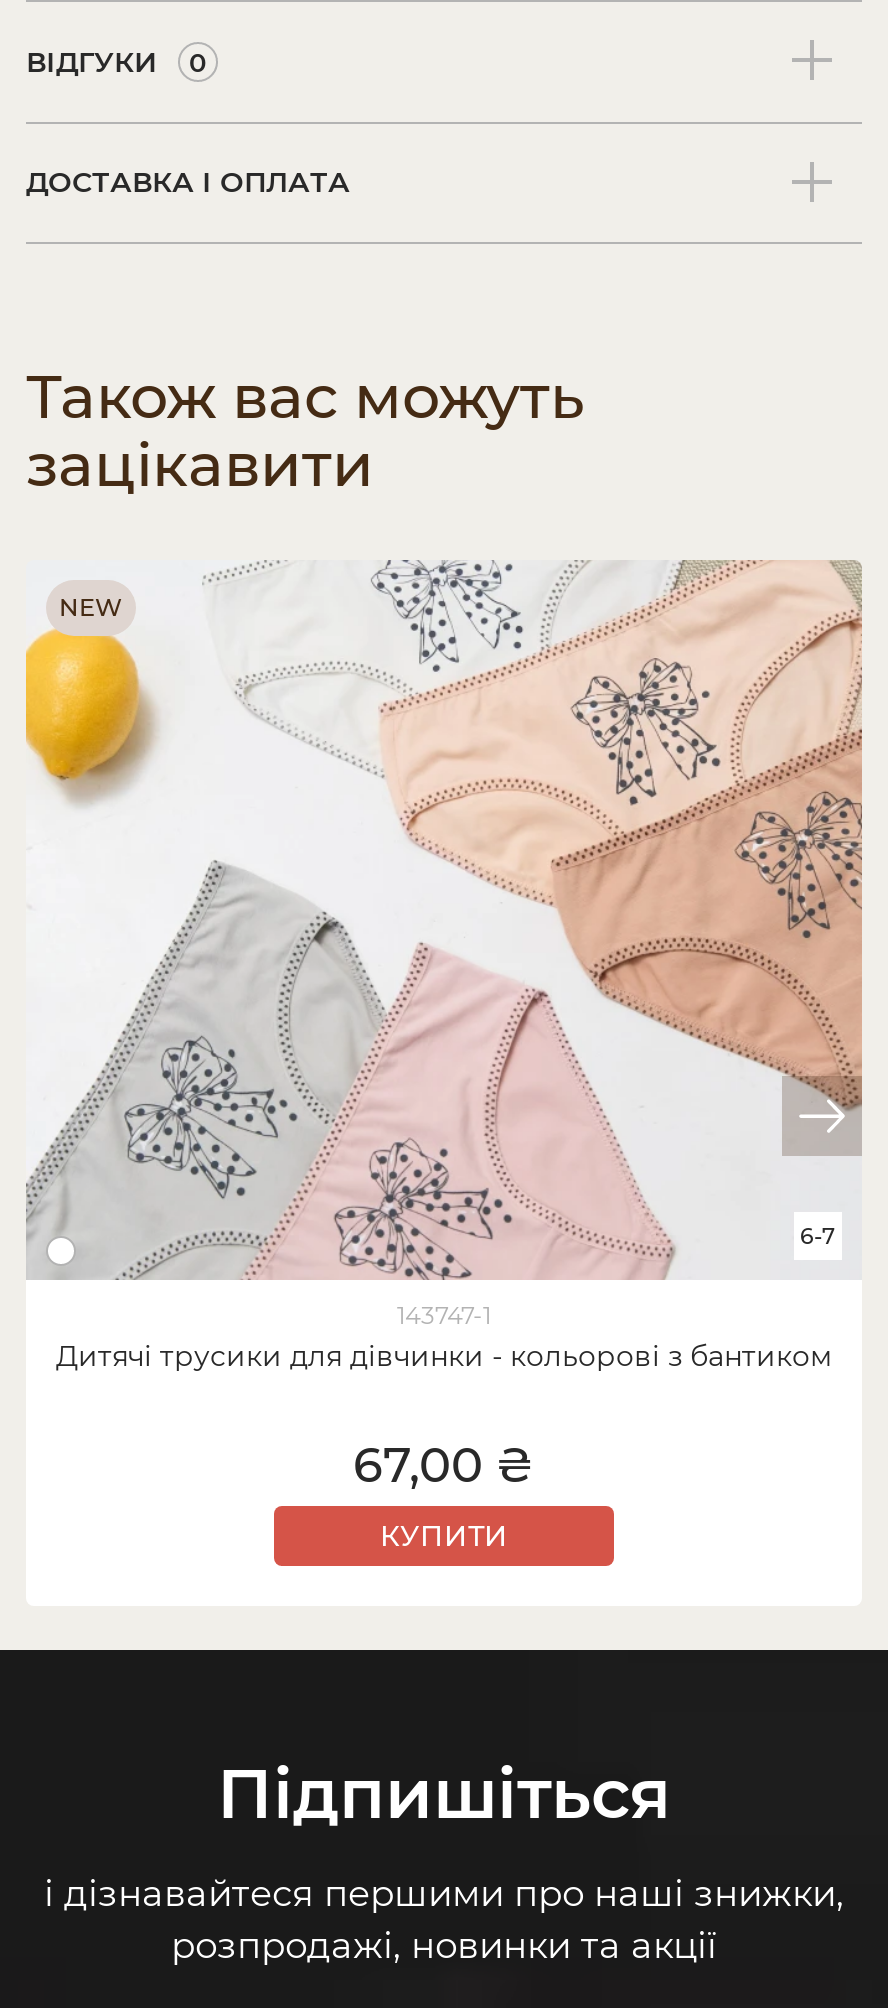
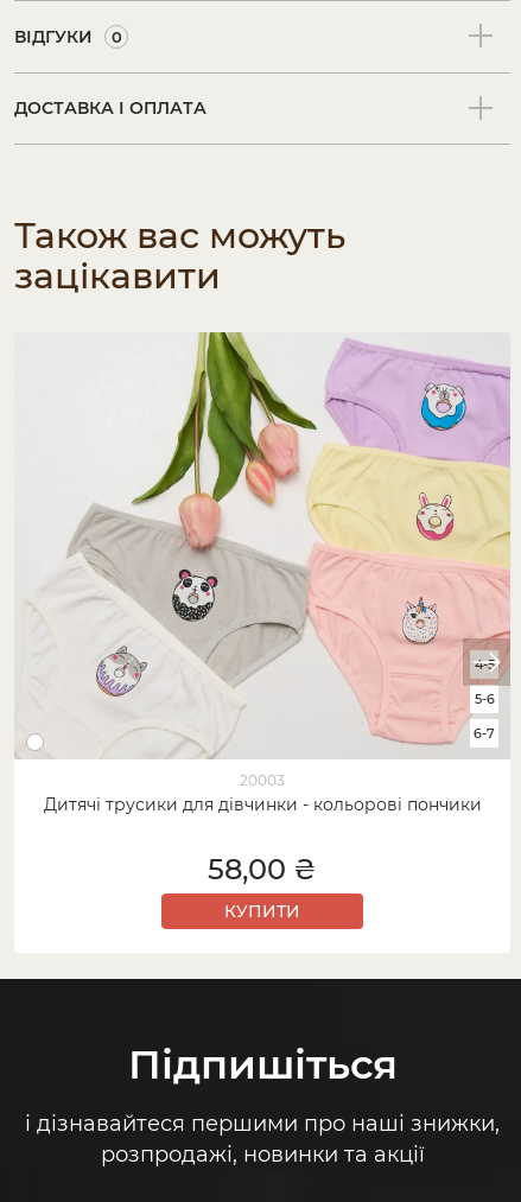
- [image]
- 143747-1
- Дитячі трусики для дівчинки - кольорові з бантиком
+ [image]
+ 4-5
+ 5-6

- NEW
+ 20003
+ Дитячі трусики для дівчинки - кольорові пончики

- 67,00 ₴
+ 58,00 ₴
